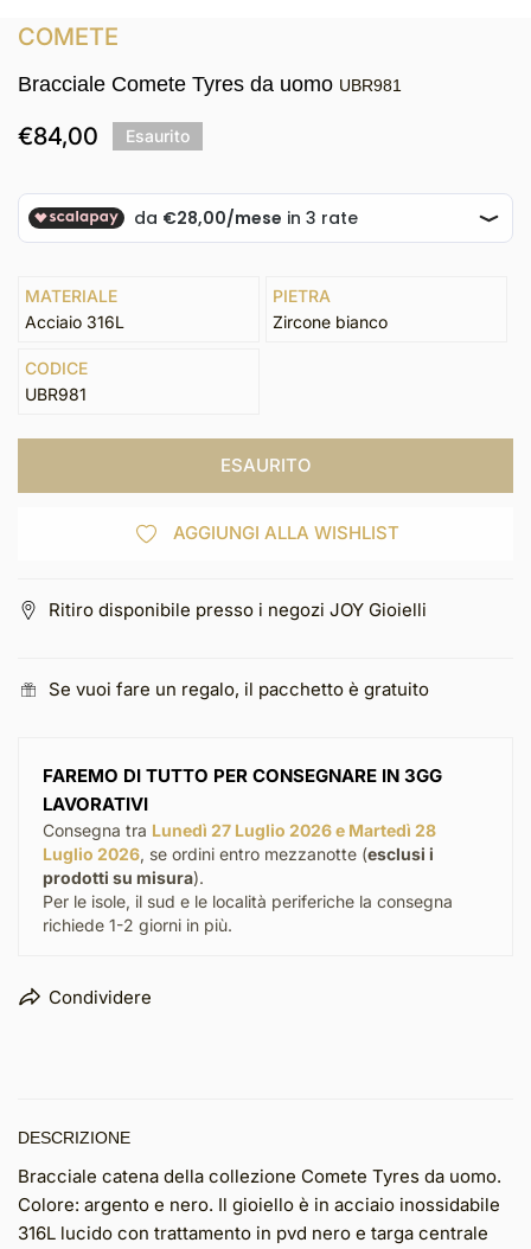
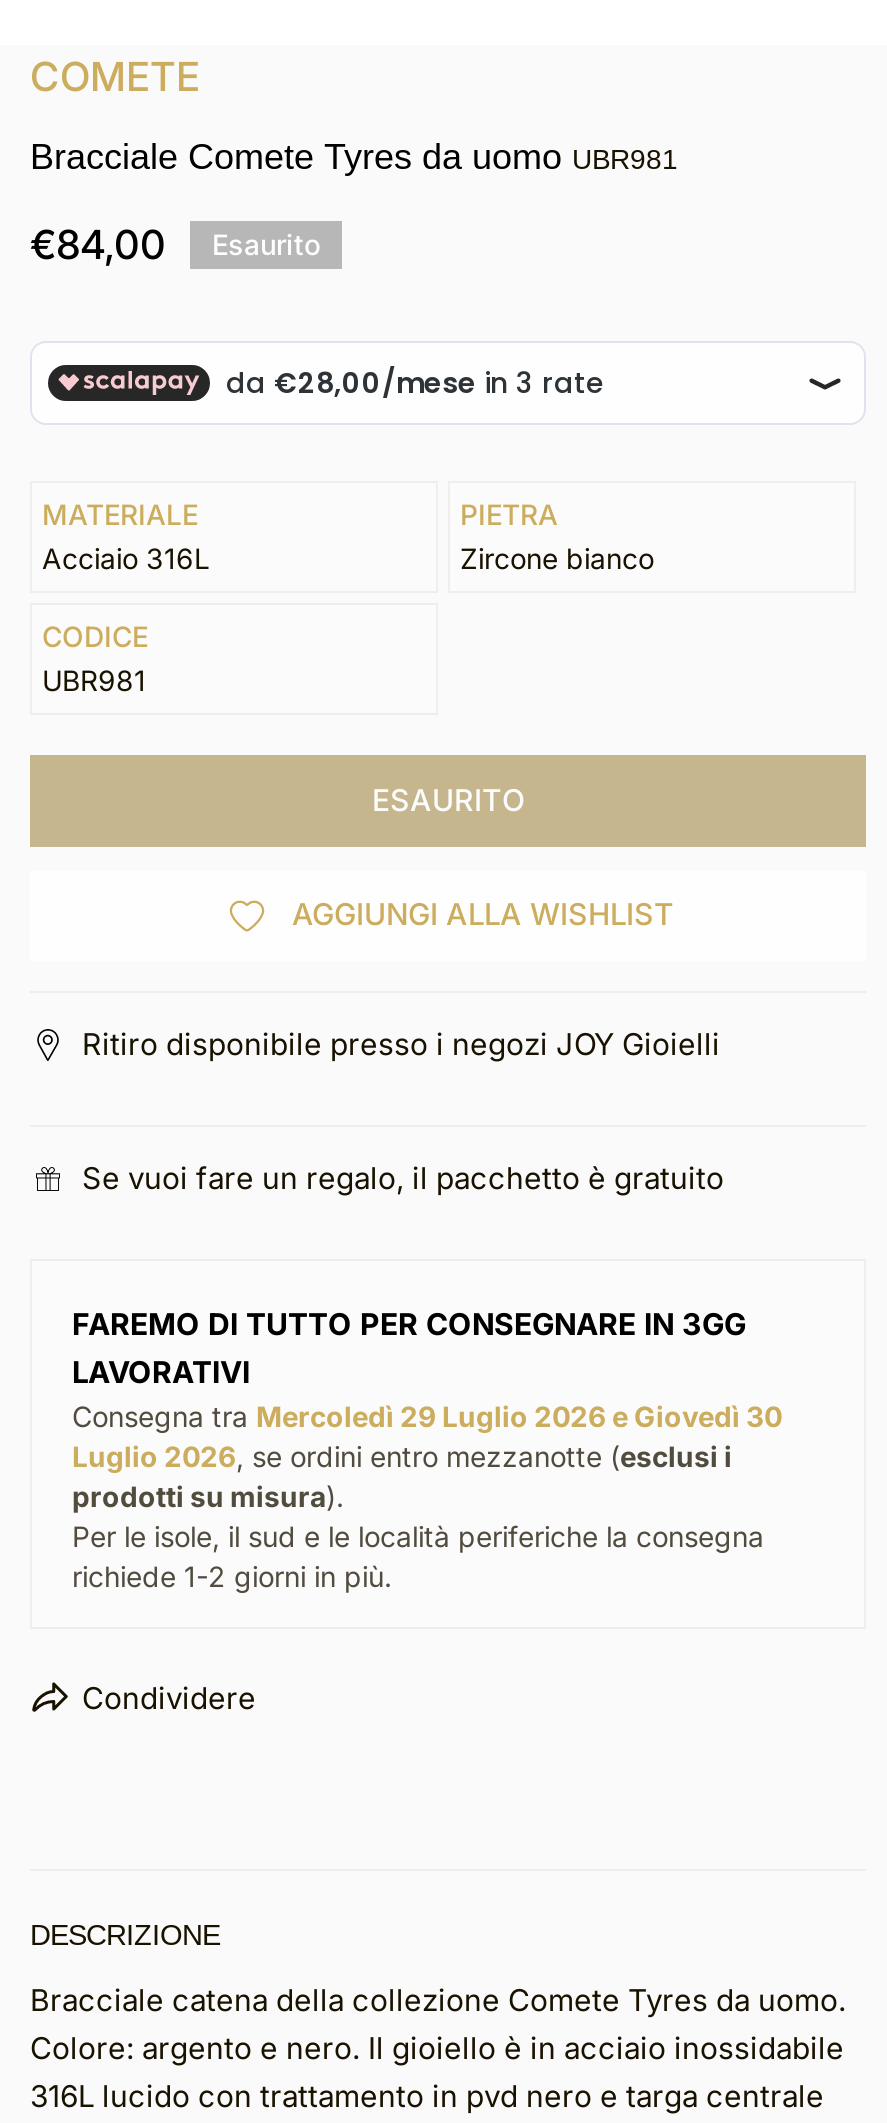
- Consegna tra Lunedì 27 Luglio 2026 e Martedì 28
+ Consegna tra Mercoledì 29 Luglio 2026 e Giovedì 30
